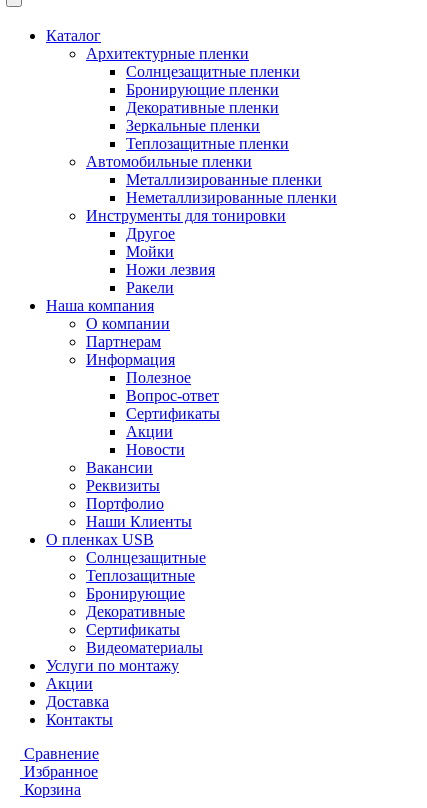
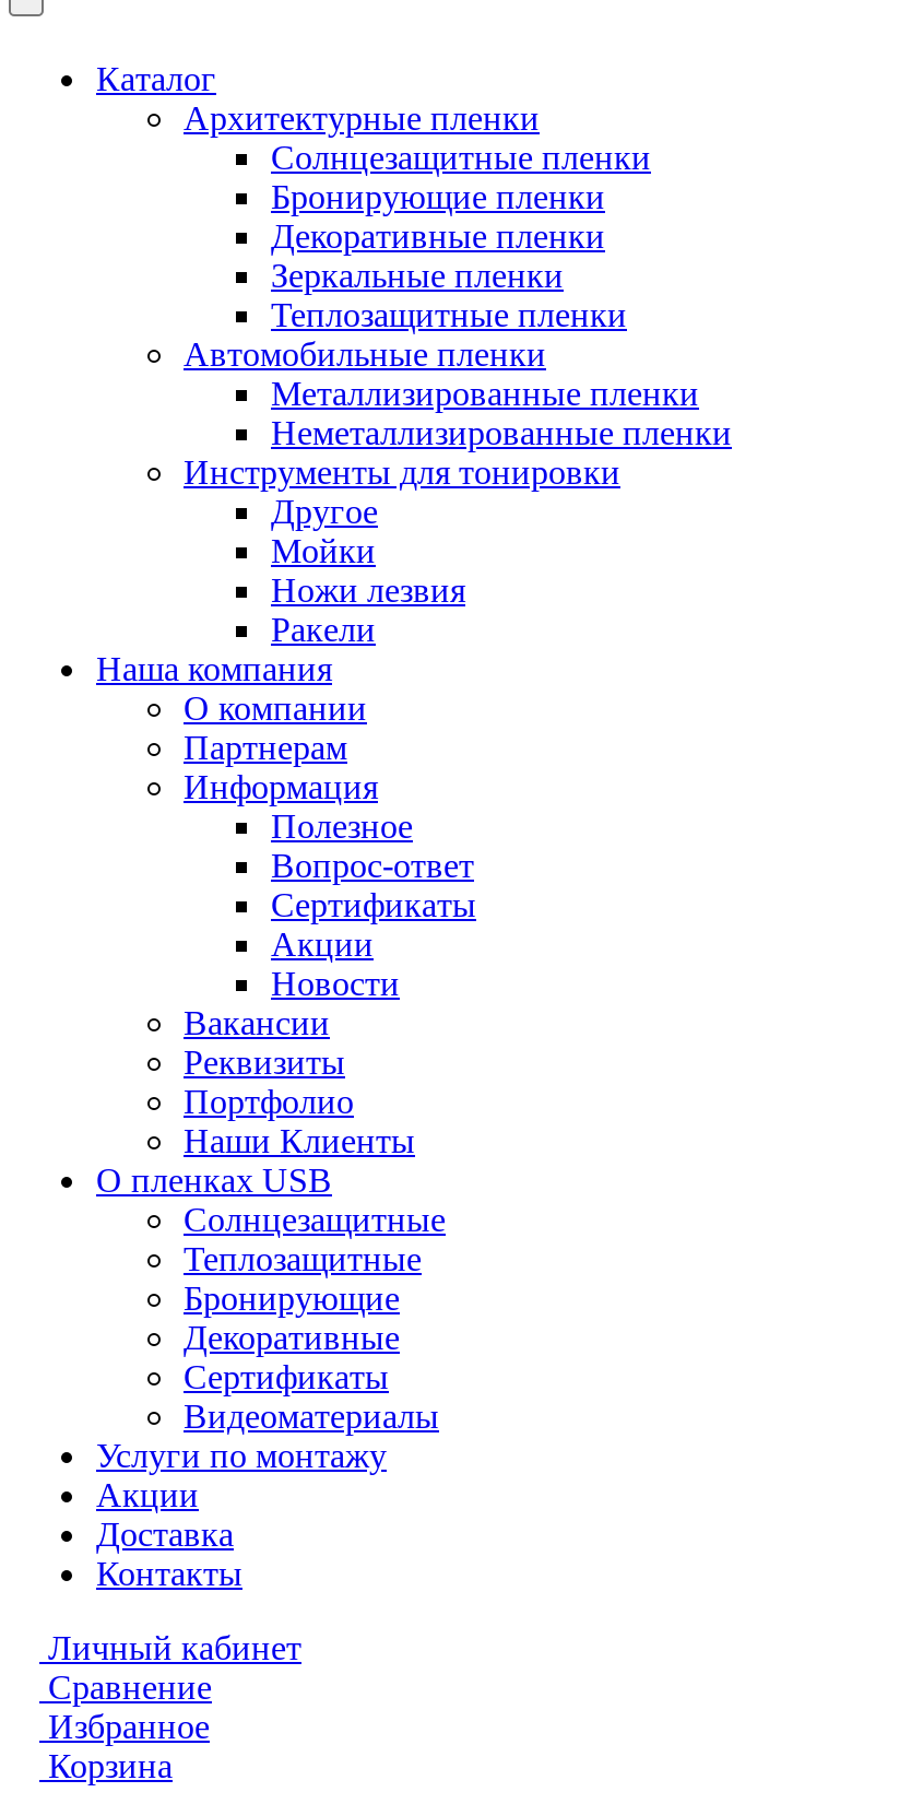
+ Личный кабинет
